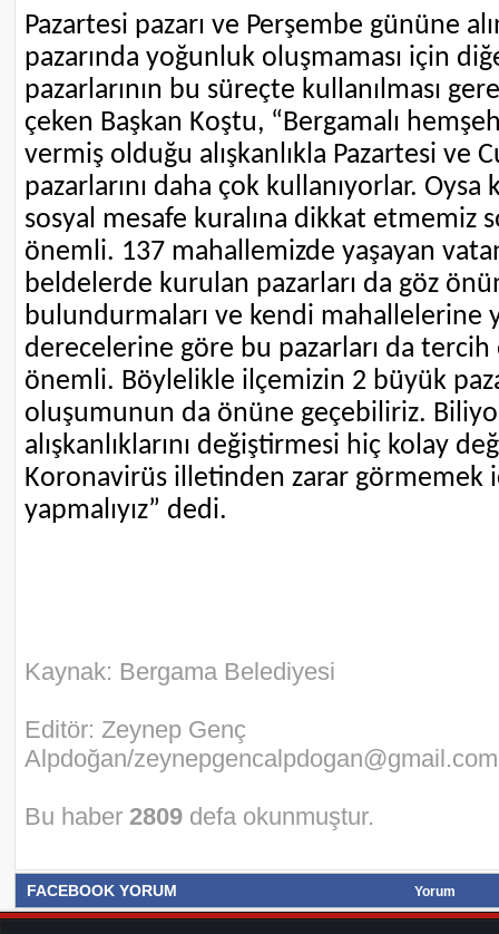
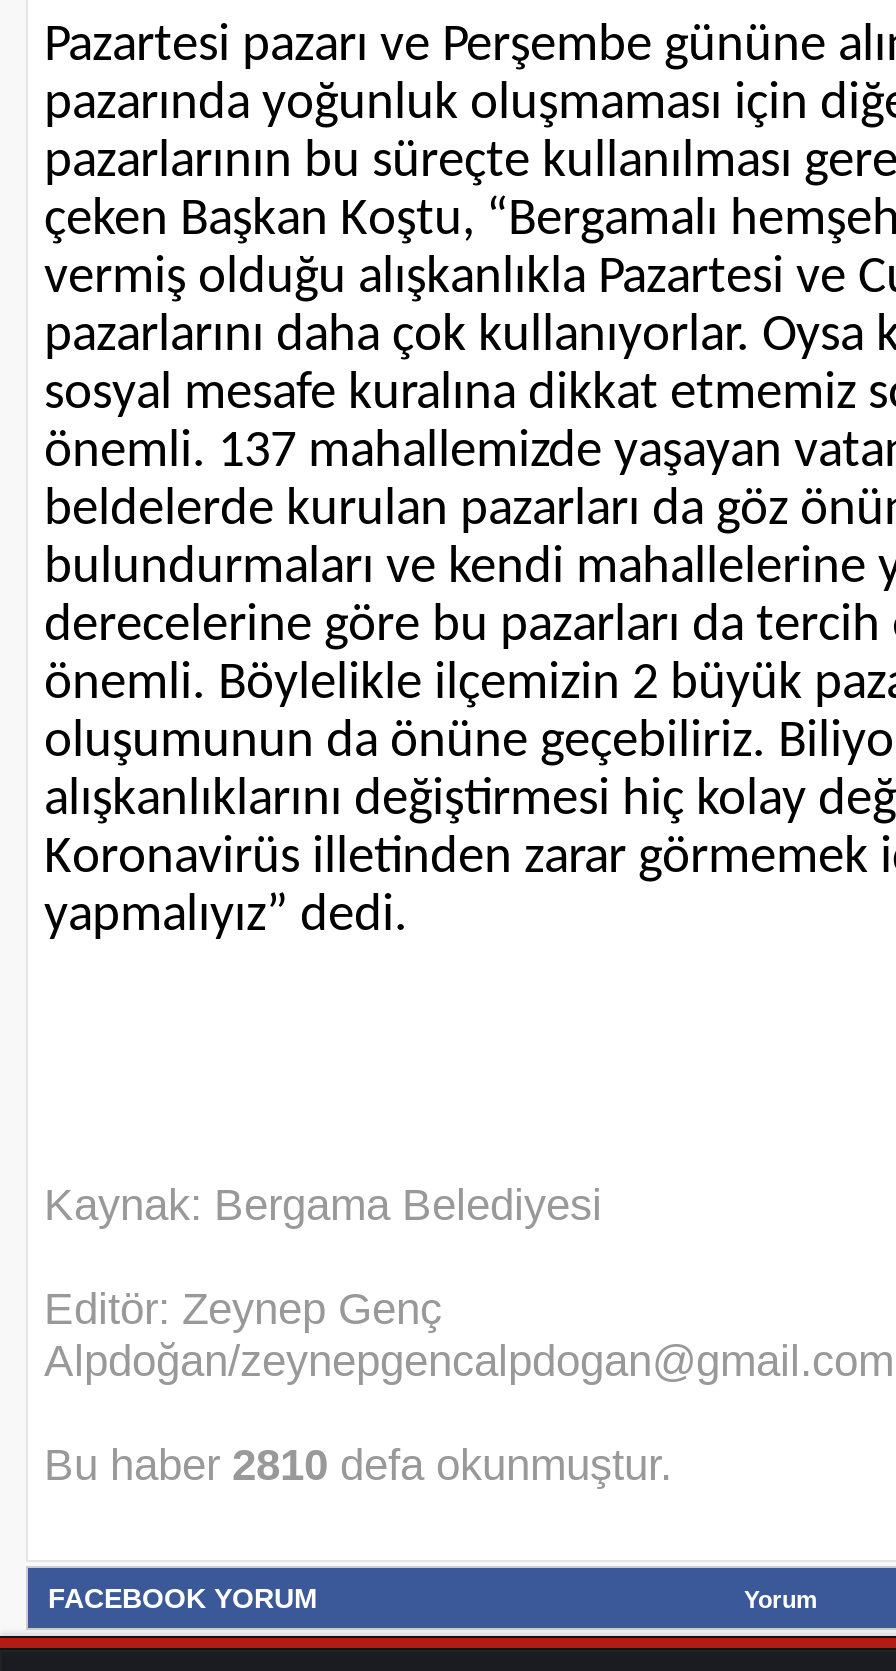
- Bu haber 2809 defa okunmuştur.
+ Bu haber 2810 defa okunmuştur.
